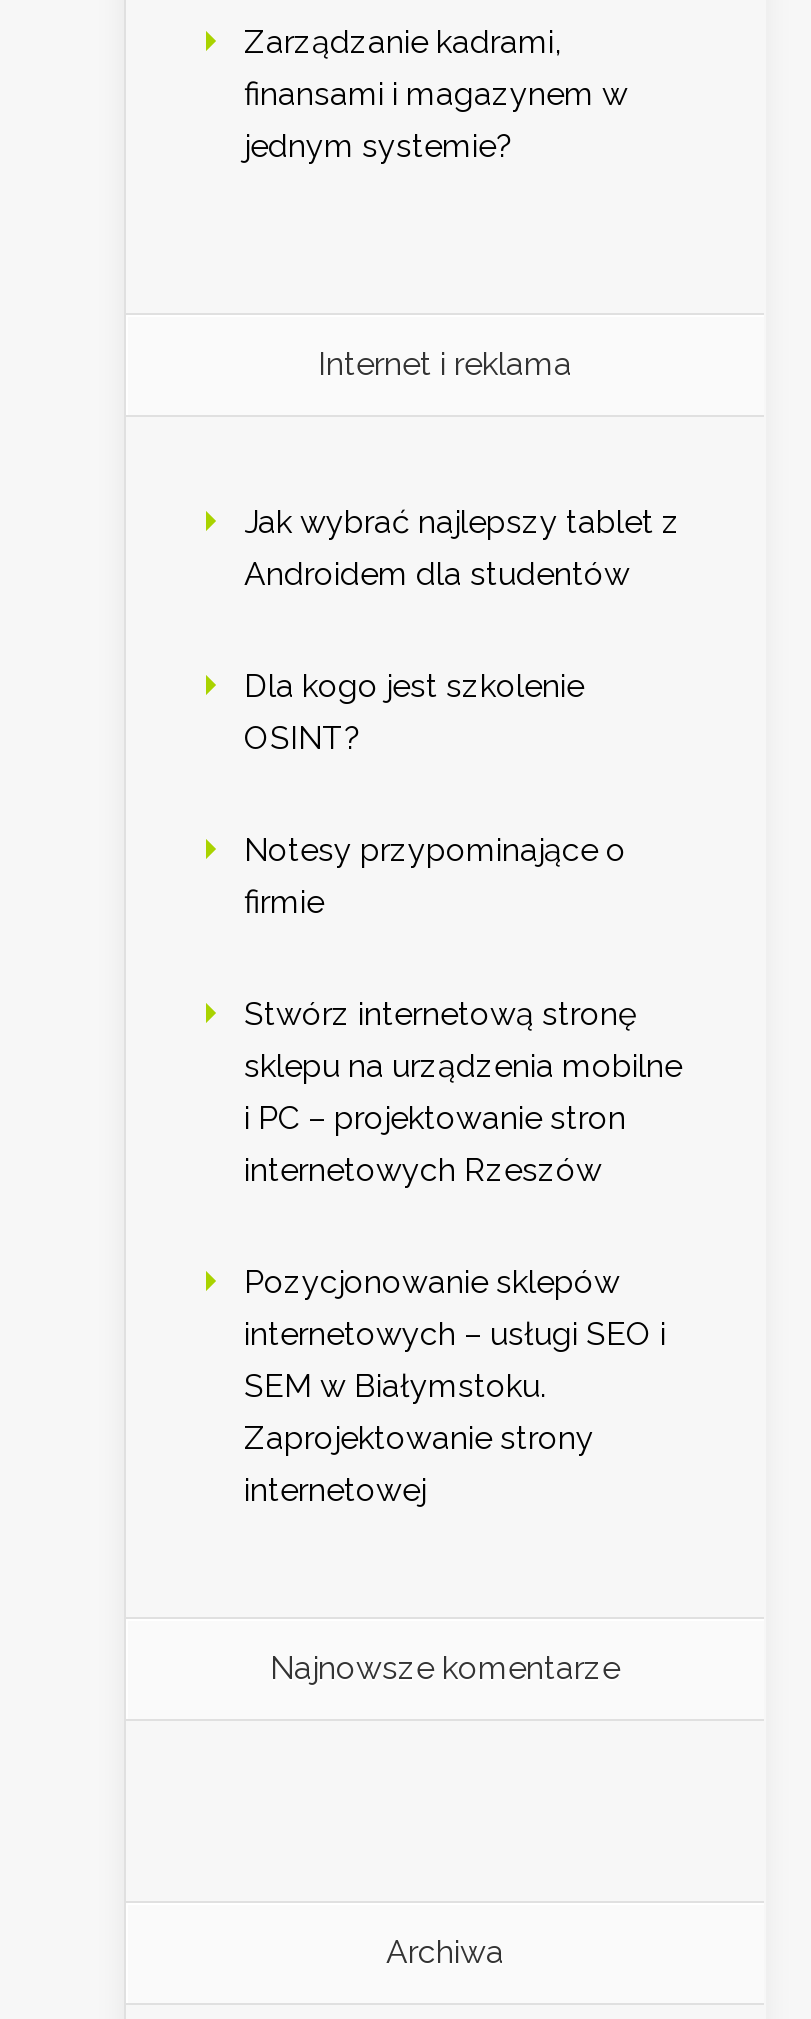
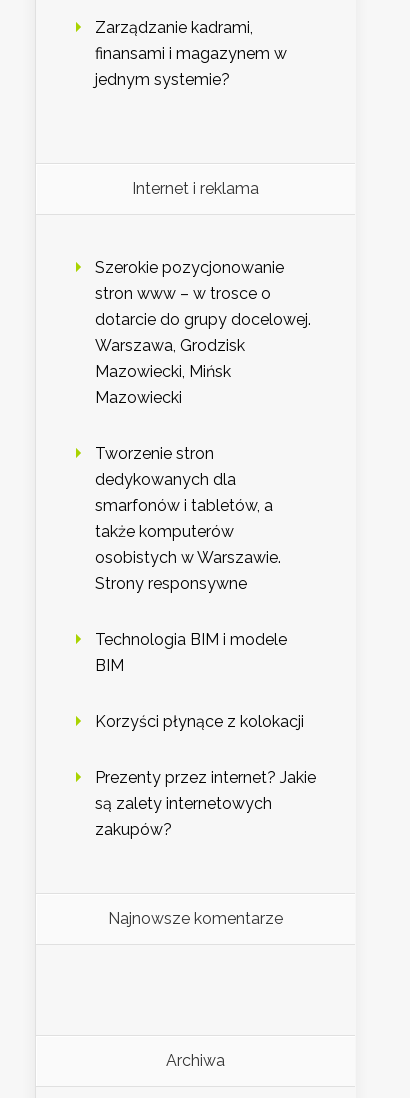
- Jak wybrać najlepszy tablet z
- Androidem dla studentów
+ Szerokie pozycjonowanie
+ stron www – w trosce o
+ dotarcie do grupy docelowej.
+ Warszawa, Grodzisk
+ Mazowiecki, Mińsk
+ Mazowiecki

- Dla kogo jest szkolenie
- OSINT?
+ Tworzenie stron
+ dedykowanych dla
+ smarfonów i tabletów, a
+ także komputerów
+ osobistych w Warszawie.
+ Strony responsywne

- Notesy przypominające o
- firmie
+ Technologia BIM i modele
+ BIM

- Stwórz internetową stronę
- sklepu na urządzenia mobilne
- i PC – projektowanie stron
- internetowych Rzeszów
+ Korzyści płynące z kolokacji

- Pozycjonowanie sklepów
- internetowych – usługi SEO i
- SEM w Białymstoku.
- Zaprojektowanie strony
- internetowej
+ Prezenty przez internet? Jakie
+ są zalety internetowych
+ zakupów?
